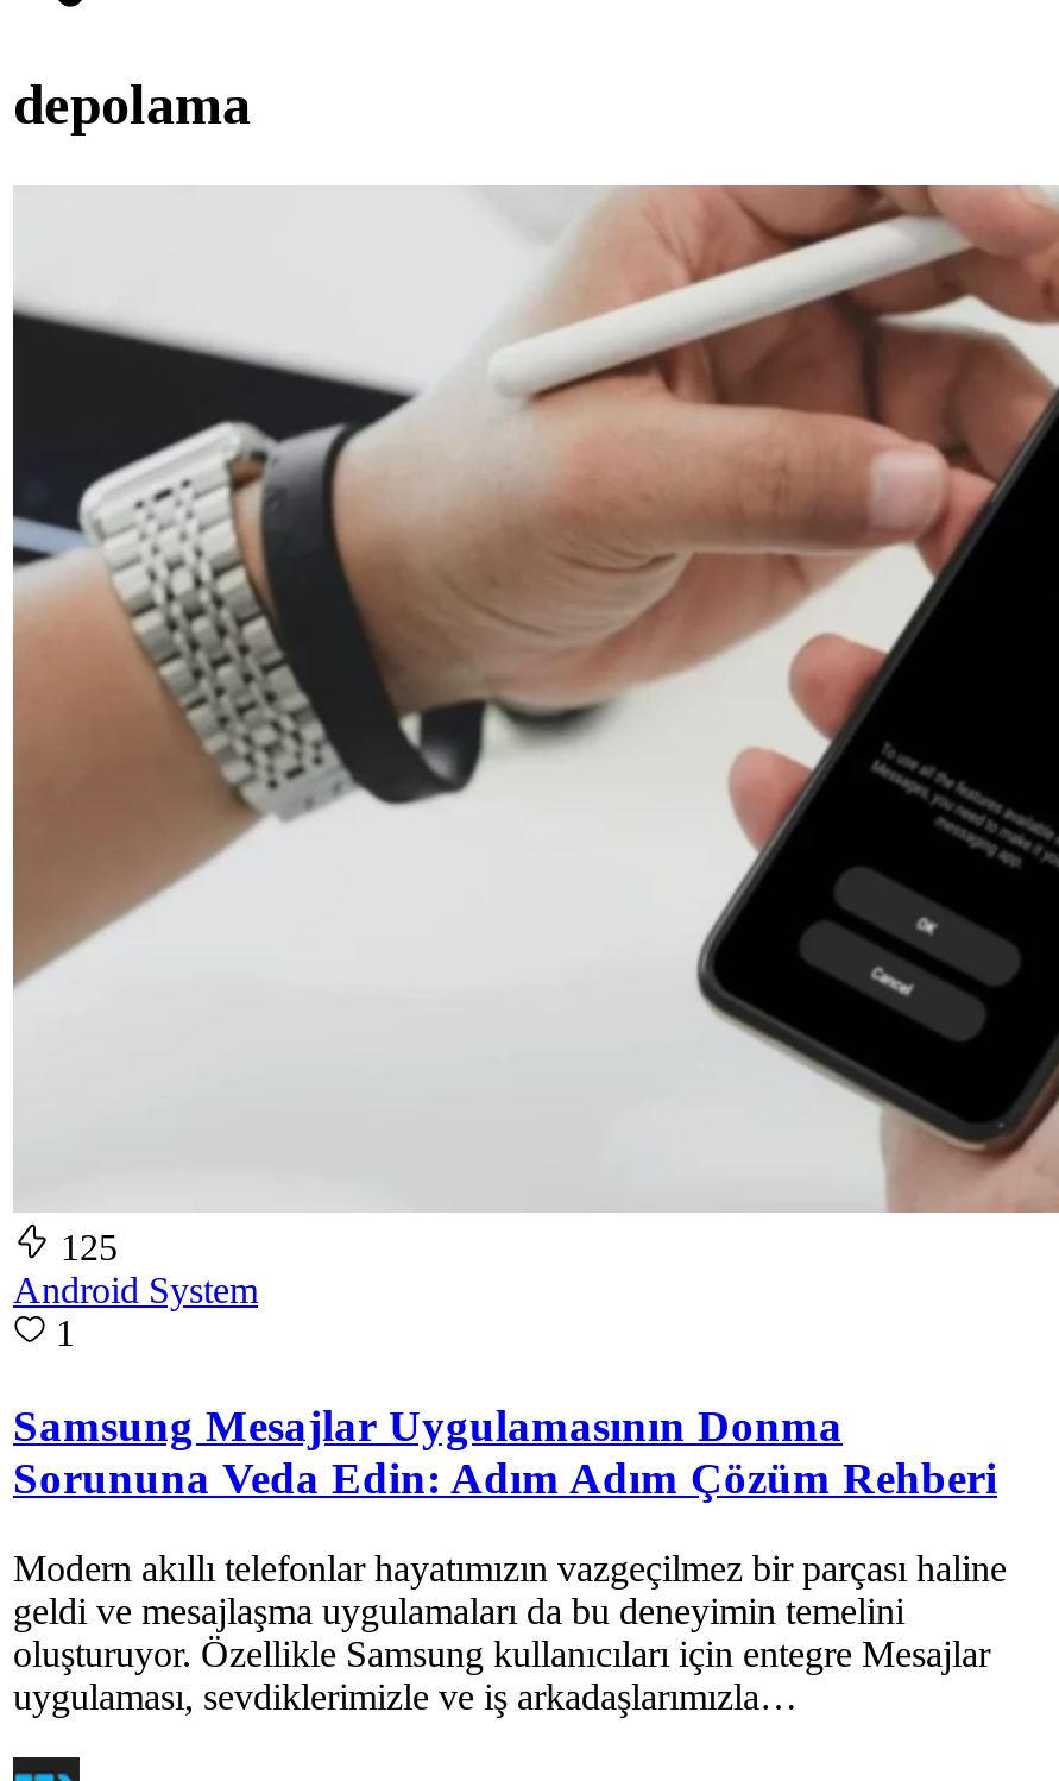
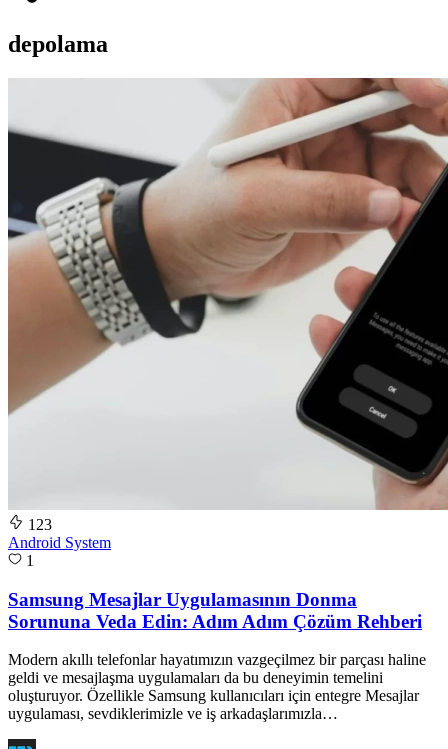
- 125
+ 123
